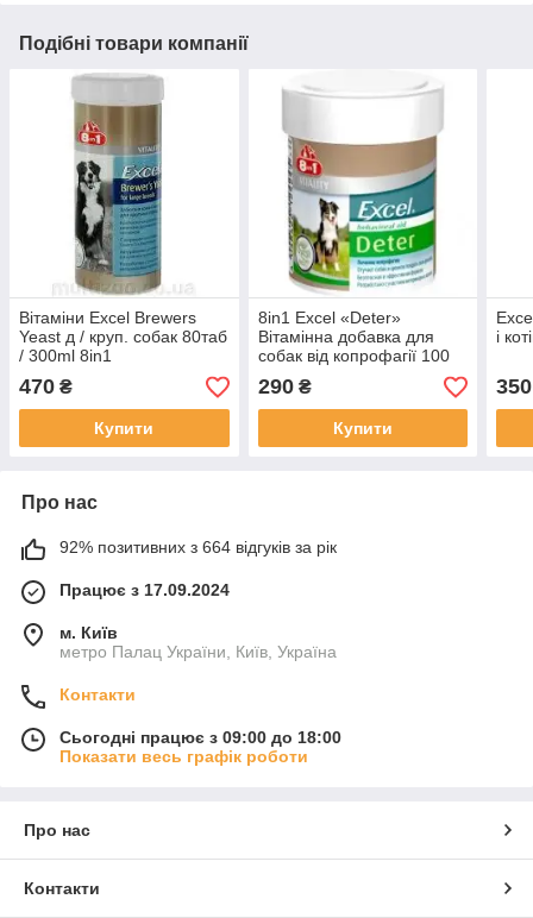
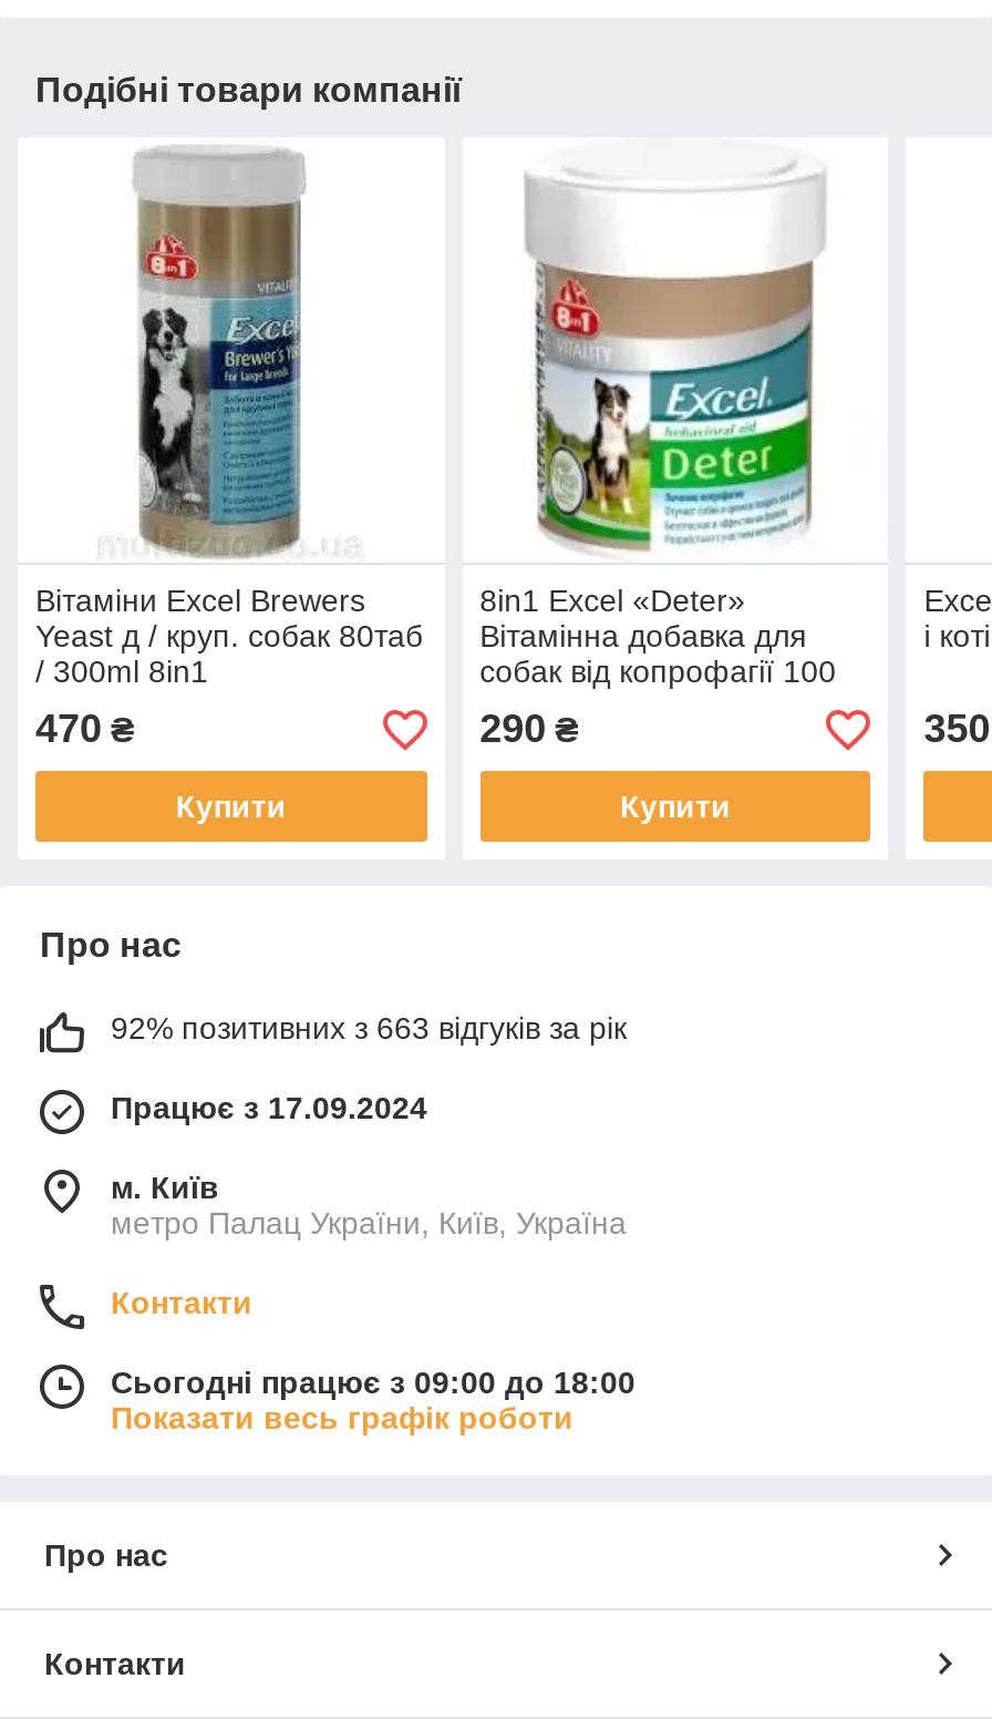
- 92% позитивних з 664 відгуків за рік
+ 92% позитивних з 663 відгуків за рік
